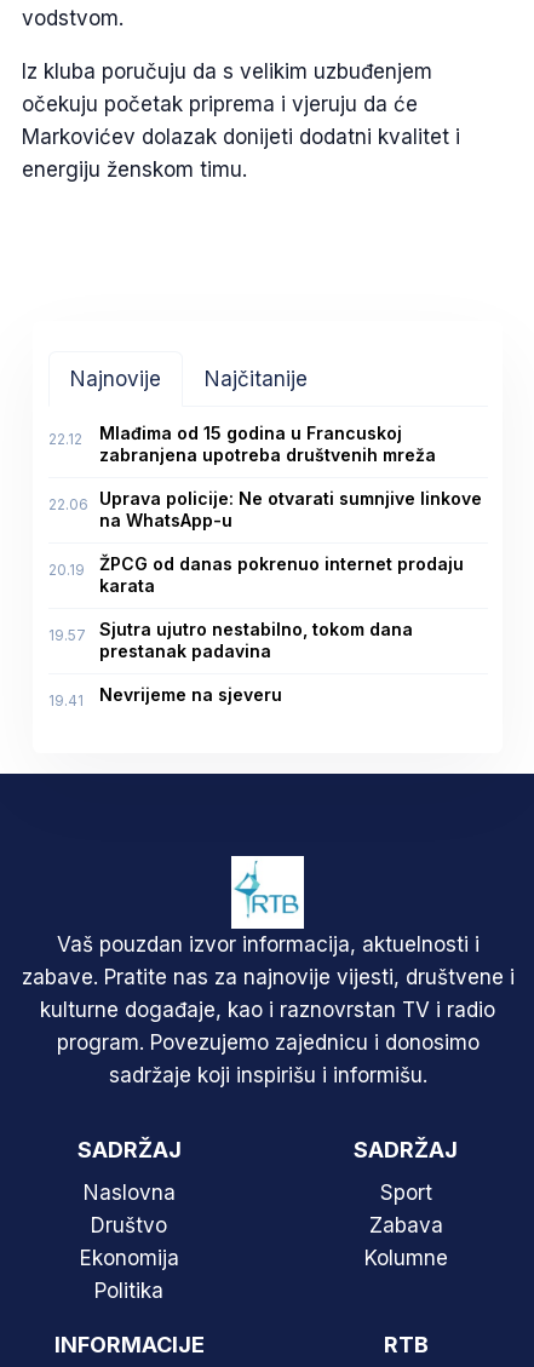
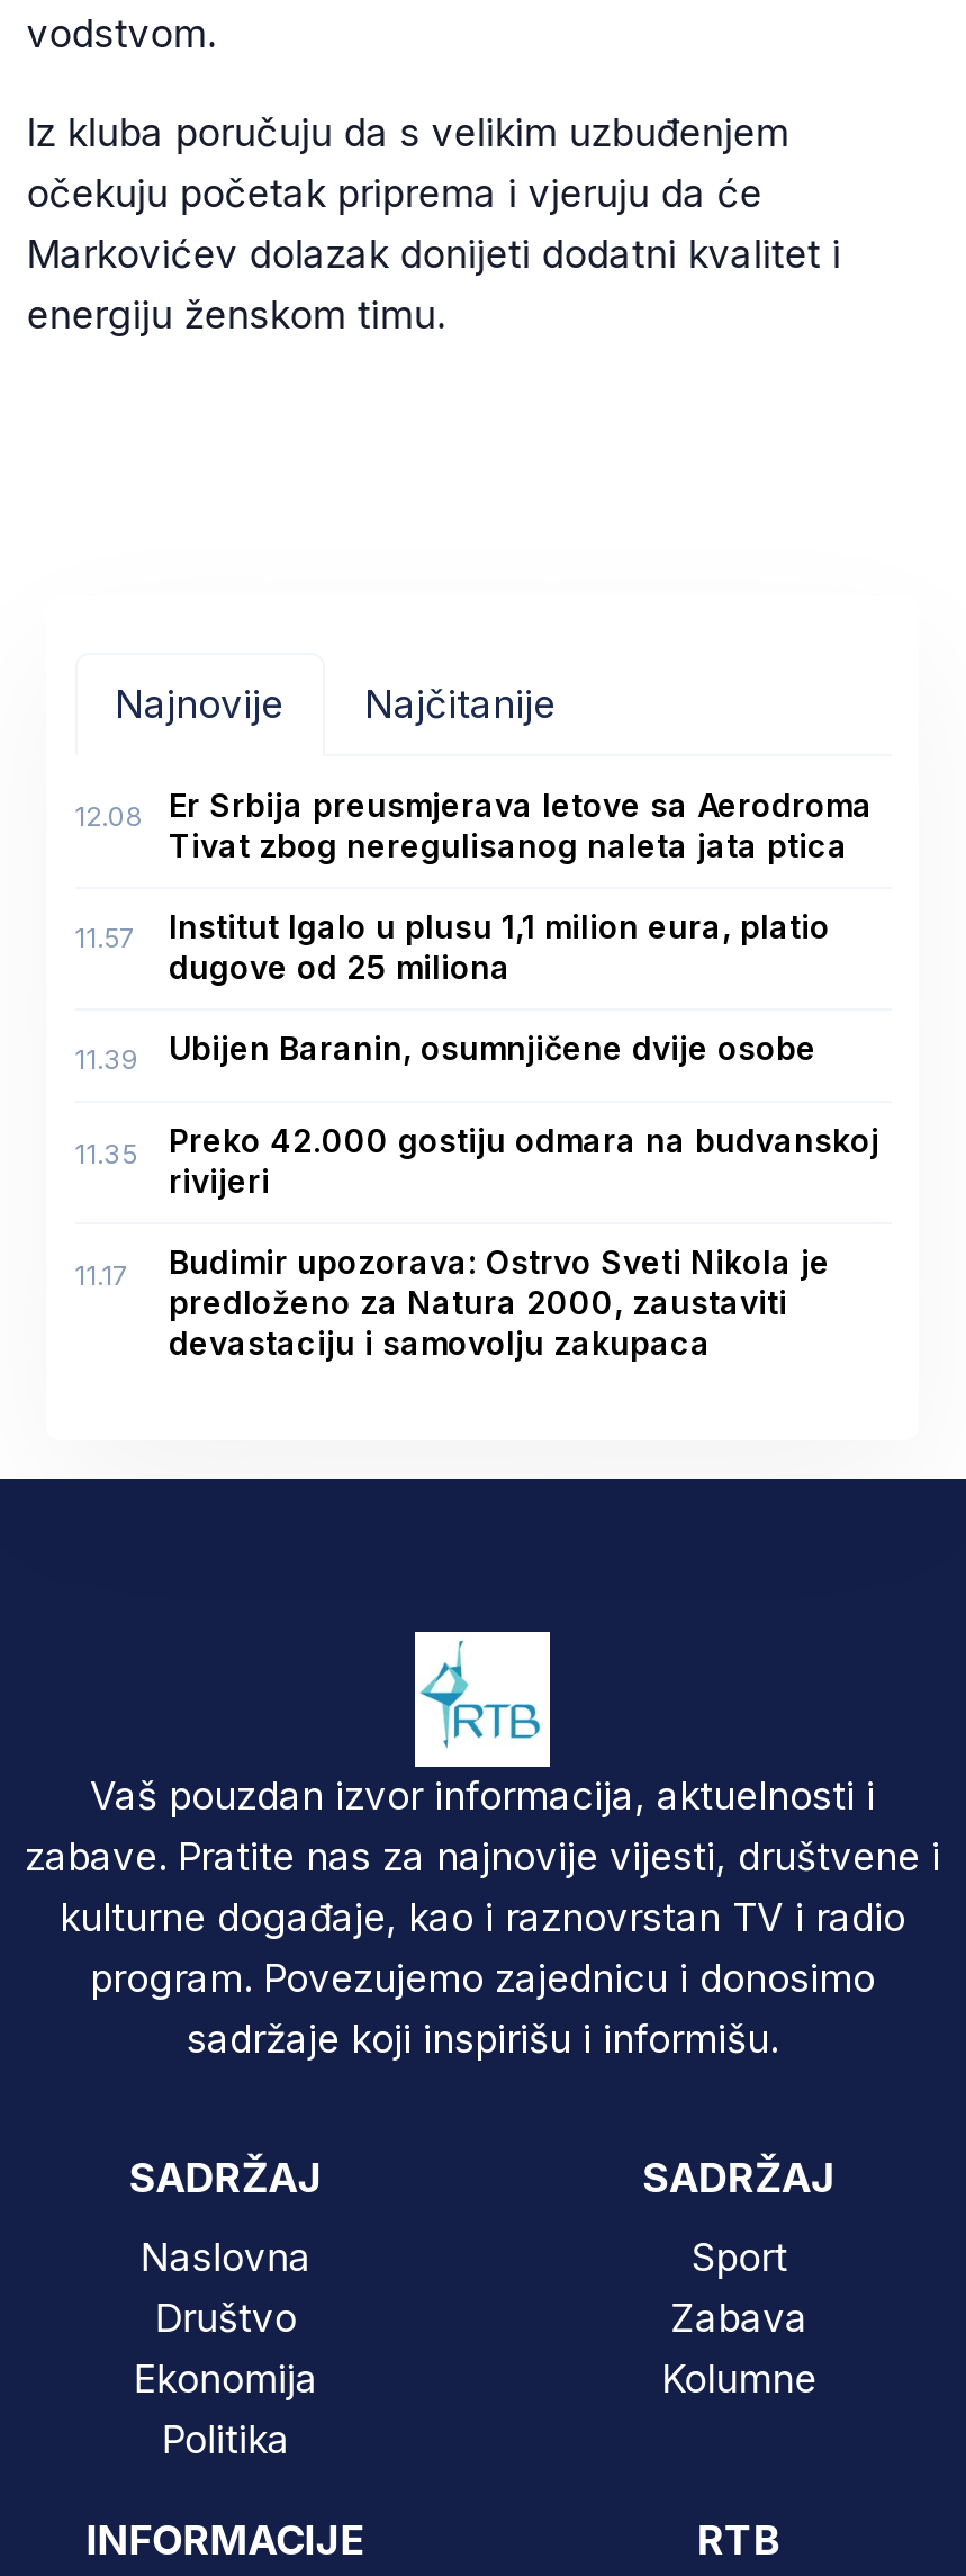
- 22.12
- Mlađima od 15 godina u Francuskoj
- zabranjena upotreba društvenih mreža
+ 12.08
+ Er Srbija preusmjerava letove sa Aerodroma
+ Tivat zbog neregulisanog naleta jata ptica

- 22.06 Uprava policije: Ne otvarati sumnjive linkove
- na WhatsApp-u
+ 11.57
+ Institut Igalo u plusu 1,1 milion eura, platio
+ dugove od 25 miliona

- 20.19
- ŽPCG od danas pokrenuo internet prodaju
- karata
+ 11.39
+ Ubijen Baranin, osumnjičene dvije osobe

- 19.57
- Sjutra ujutro nestabilno, tokom dana
- prestanak padavina
+ 11.35
+ Preko 42.000 gostiju odmara na budvanskoj
+ rivijeri

- 19.41
- Nevrijeme na sjeveru
+ 11.17
+ Budimir upozorava: Ostrvo Sveti Nikola je
+ predloženo za Natura 2000, zaustaviti
+ devastaciju i samovolju zakupaca
